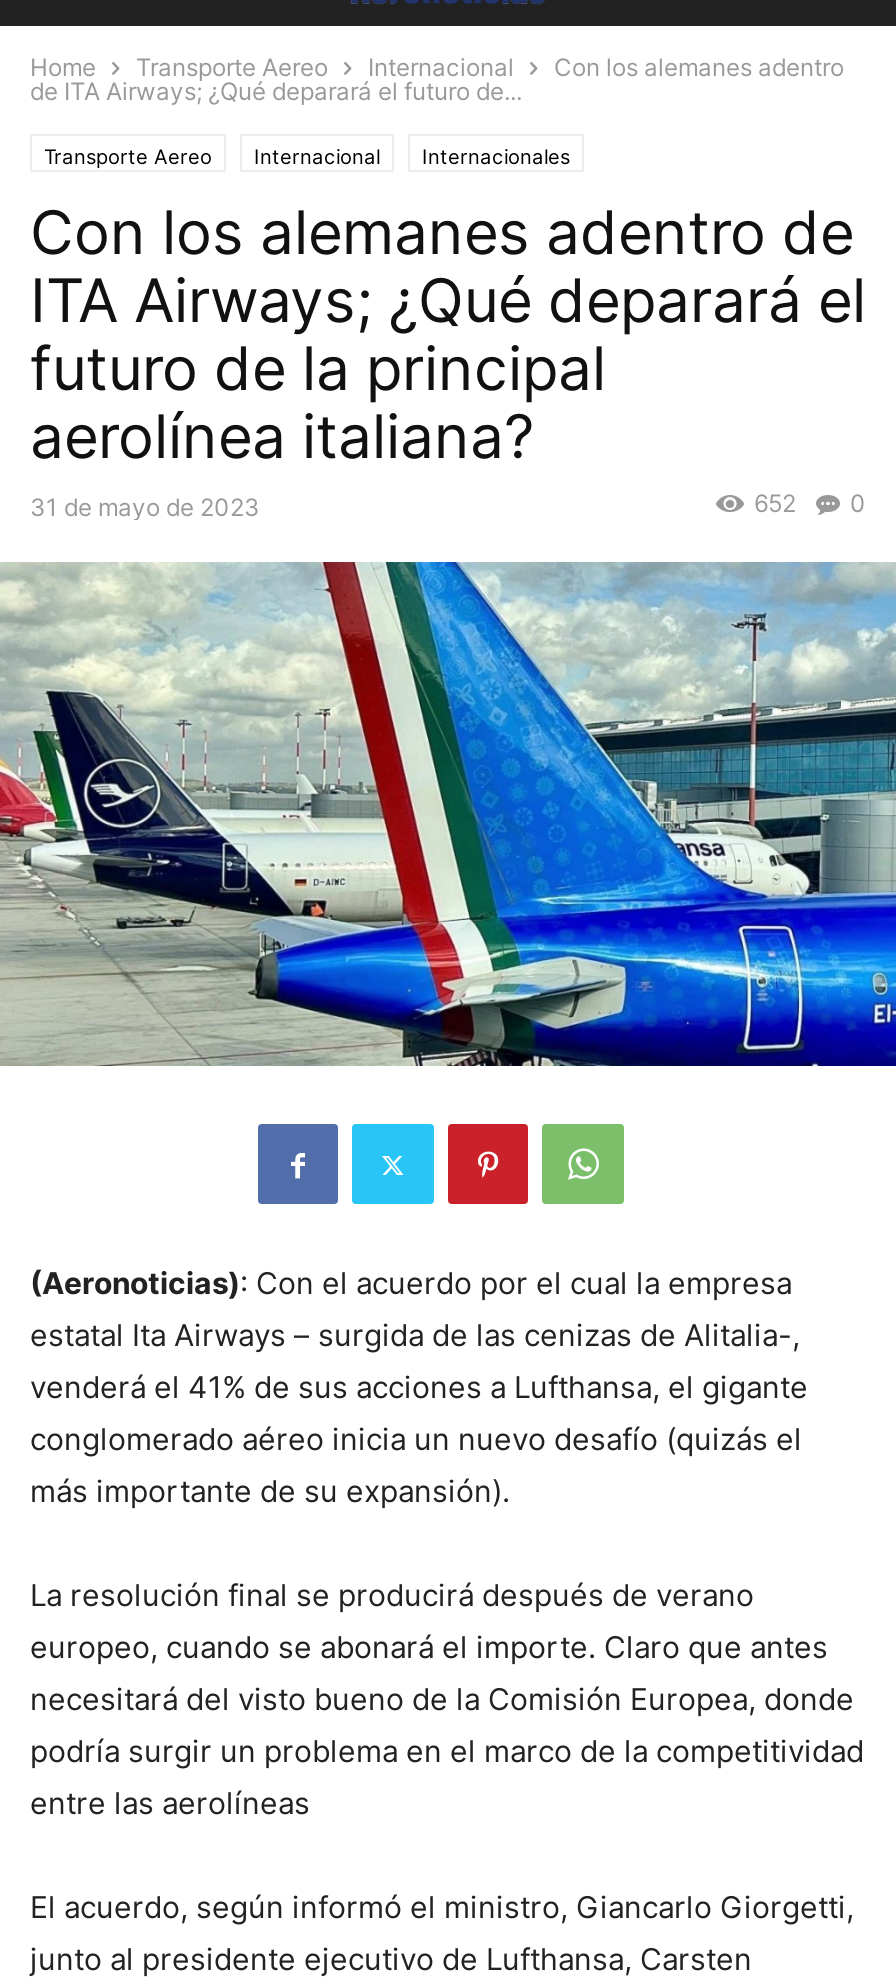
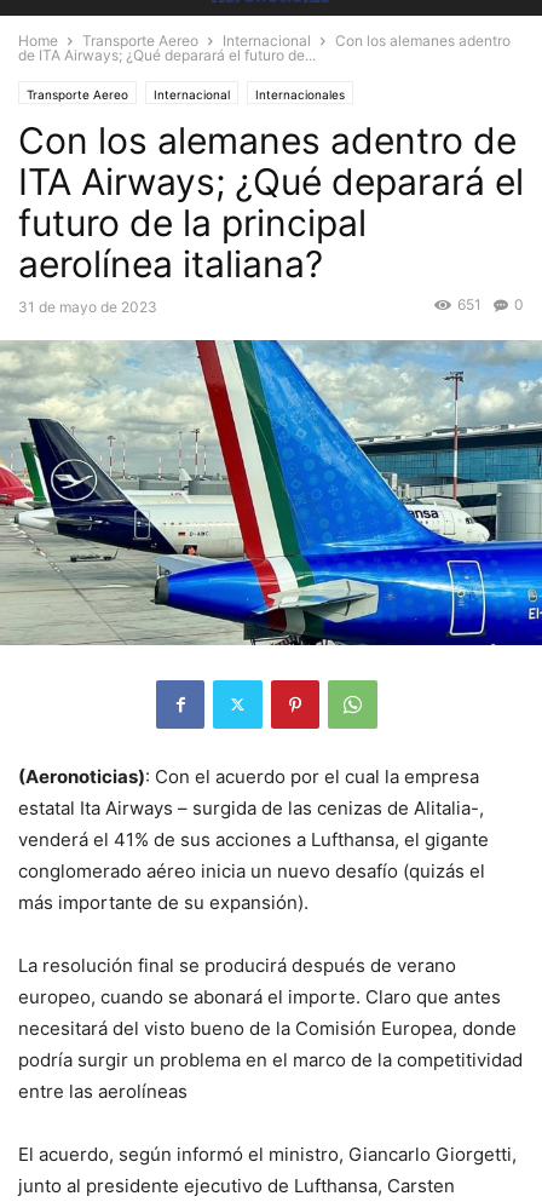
- 652 0
+ 651 0
